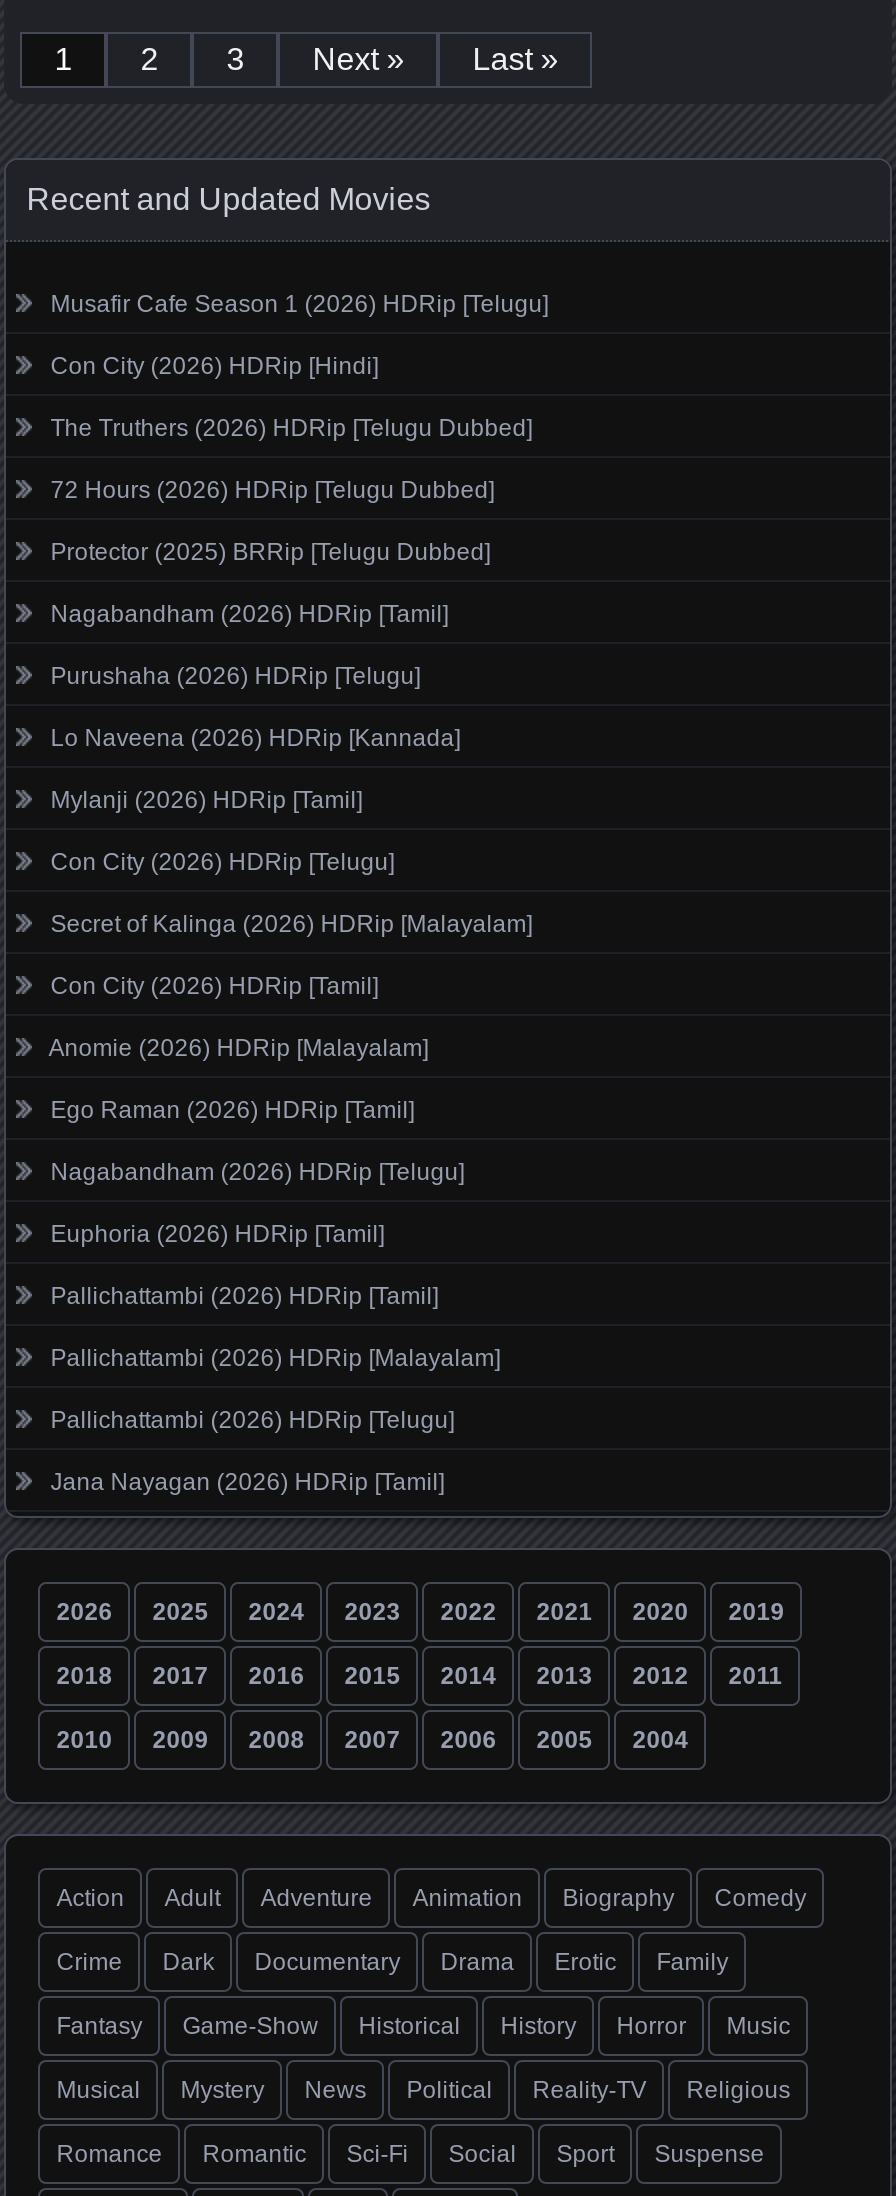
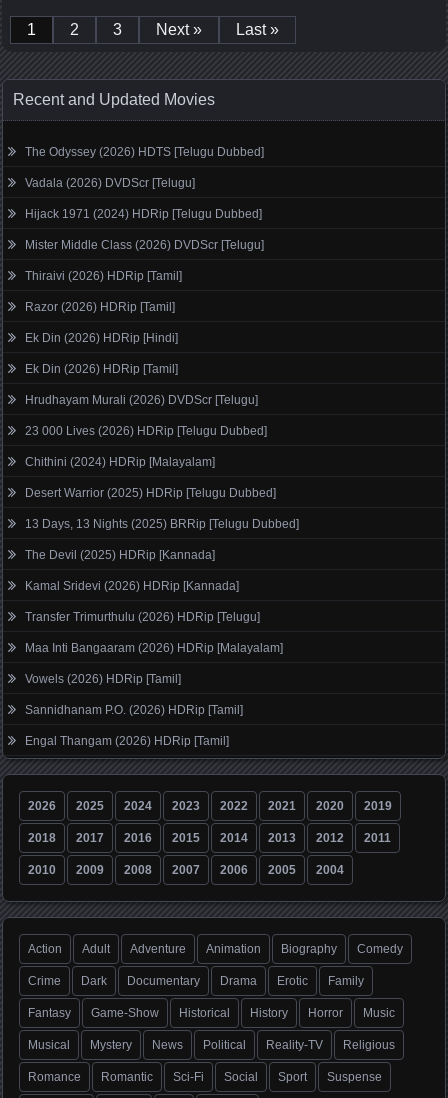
- Musafir Cafe Season 1 (2026) HDRip [Telugu]
+ The Odyssey (2026) HDTS [Telugu Dubbed]

- Con City (2026) HDRip [Hindi]
+ Vadala (2026) DVDScr [Telugu]

- The Truthers (2026) HDRip [Telugu Dubbed]
+ Hijack 1971 (2024) HDRip [Telugu Dubbed]

- 72 Hours (2026) HDRip [Telugu Dubbed]
+ Mister Middle Class (2026) DVDScr [Telugu]

- Protector (2025) BRRip [Telugu Dubbed]
+ Thiraivi (2026) HDRip [Tamil]

- Nagabandham (2026) HDRip [Tamil]
+ Razor (2026) HDRip [Tamil]

- Purushaha (2026) HDRip [Telugu]
+ Ek Din (2026) HDRip [Hindi]

- Lo Naveena (2026) HDRip [Kannada]
+ Ek Din (2026) HDRip [Tamil]

- Mylanji (2026) HDRip [Tamil]
+ Hrudhayam Murali (2026) DVDScr [Telugu]

- Con City (2026) HDRip [Telugu]
+ 23 000 Lives (2026) HDRip [Telugu Dubbed]

- Secret of Kalinga (2026) HDRip [Malayalam]
+ Chithini (2024) HDRip [Malayalam]

- Con City (2026) HDRip [Tamil]
+ Desert Warrior (2025) HDRip [Telugu Dubbed]

- Anomie (2026) HDRip [Malayalam]
+ 13 Days, 13 Nights (2025) BRRip [Telugu Dubbed]

- Ego Raman (2026) HDRip [Tamil]
+ The Devil (2025) HDRip [Kannada]

- Nagabandham (2026) HDRip [Telugu]
+ Kamal Sridevi (2026) HDRip [Kannada]

- Euphoria (2026) HDRip [Tamil]
+ Transfer Trimurthulu (2026) HDRip [Telugu]

- Pallichattambi (2026) HDRip [Tamil]
+ Maa Inti Bangaaram (2026) HDRip [Malayalam]

- Pallichattambi (2026) HDRip [Malayalam]
+ Vowels (2026) HDRip [Tamil]

- Pallichattambi (2026) HDRip [Telugu]
+ Sannidhanam P.O. (2026) HDRip [Tamil]

- Jana Nayagan (2026) HDRip [Tamil]
+ Engal Thangam (2026) HDRip [Tamil]
